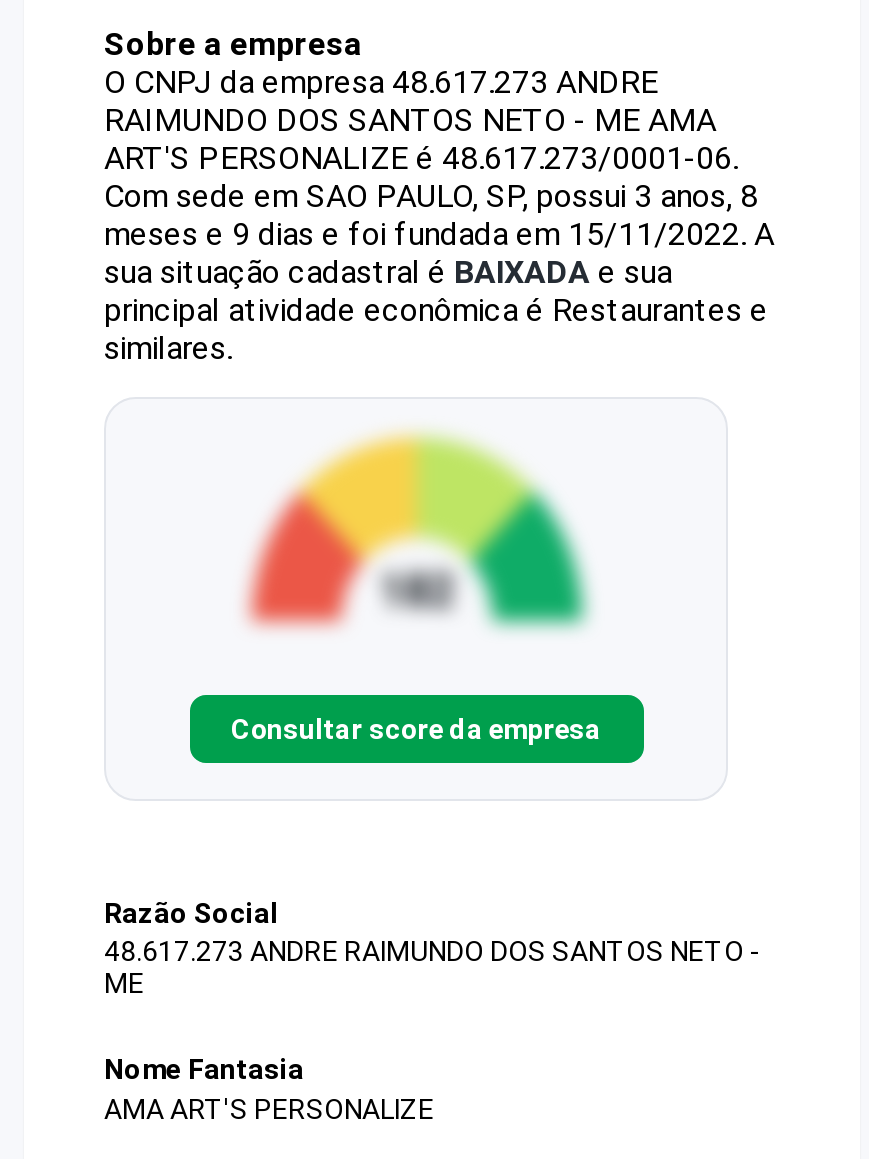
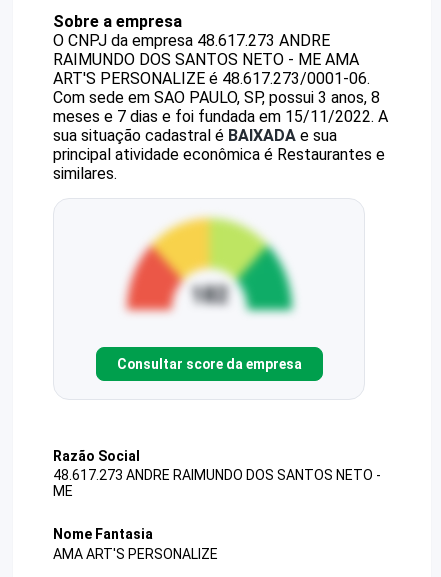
- meses e 9 dias e foi fundada em 15/11/2022. A
+ meses e 7 dias e foi fundada em 15/11/2022. A
